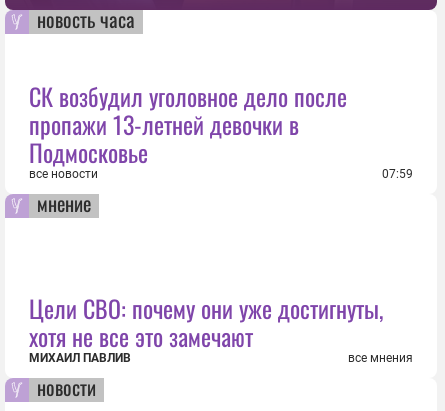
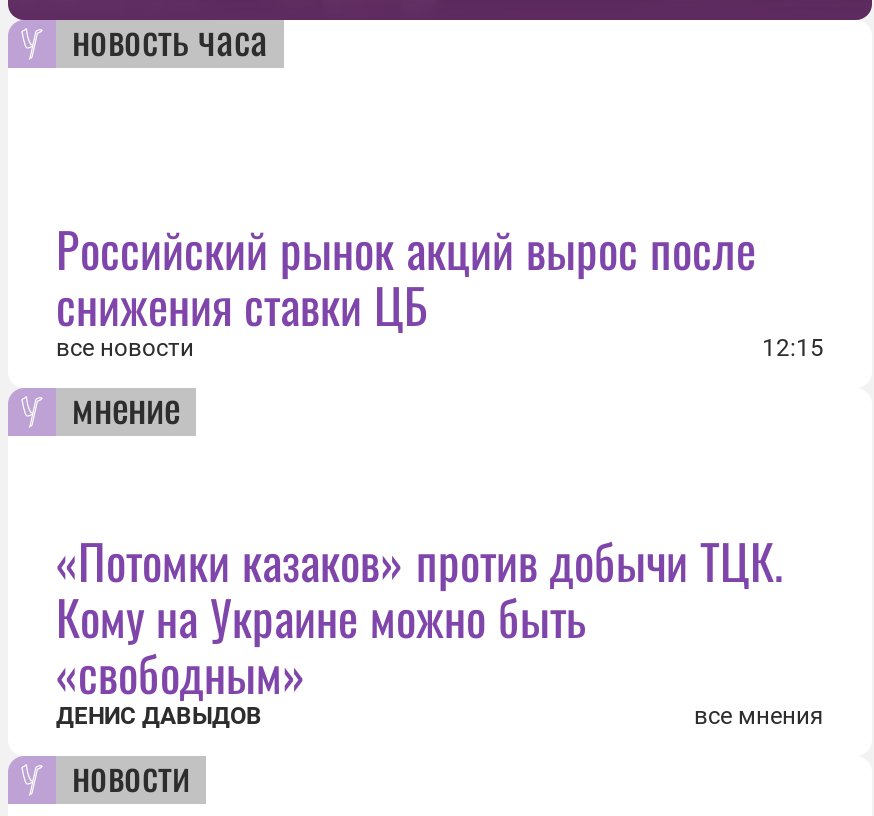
- СК возбудил уголовное дело после
- пропажи 13-летней девочки в
- Подмосковье
+ Российский рынок акций вырос после
+ снижения ставки ЦБ

- 07:59
+ 12:15

- Цели СВО: почему они уже достигнуты,
- хотя не все это замечают
- МИХАИЛ ПАВЛИВ
+ «Потомки казаков» против добычи ТЦК.
+ Кому на Украине можно быть
+ «свободным»
+ ДЕНИС ДАВЫДОВ
